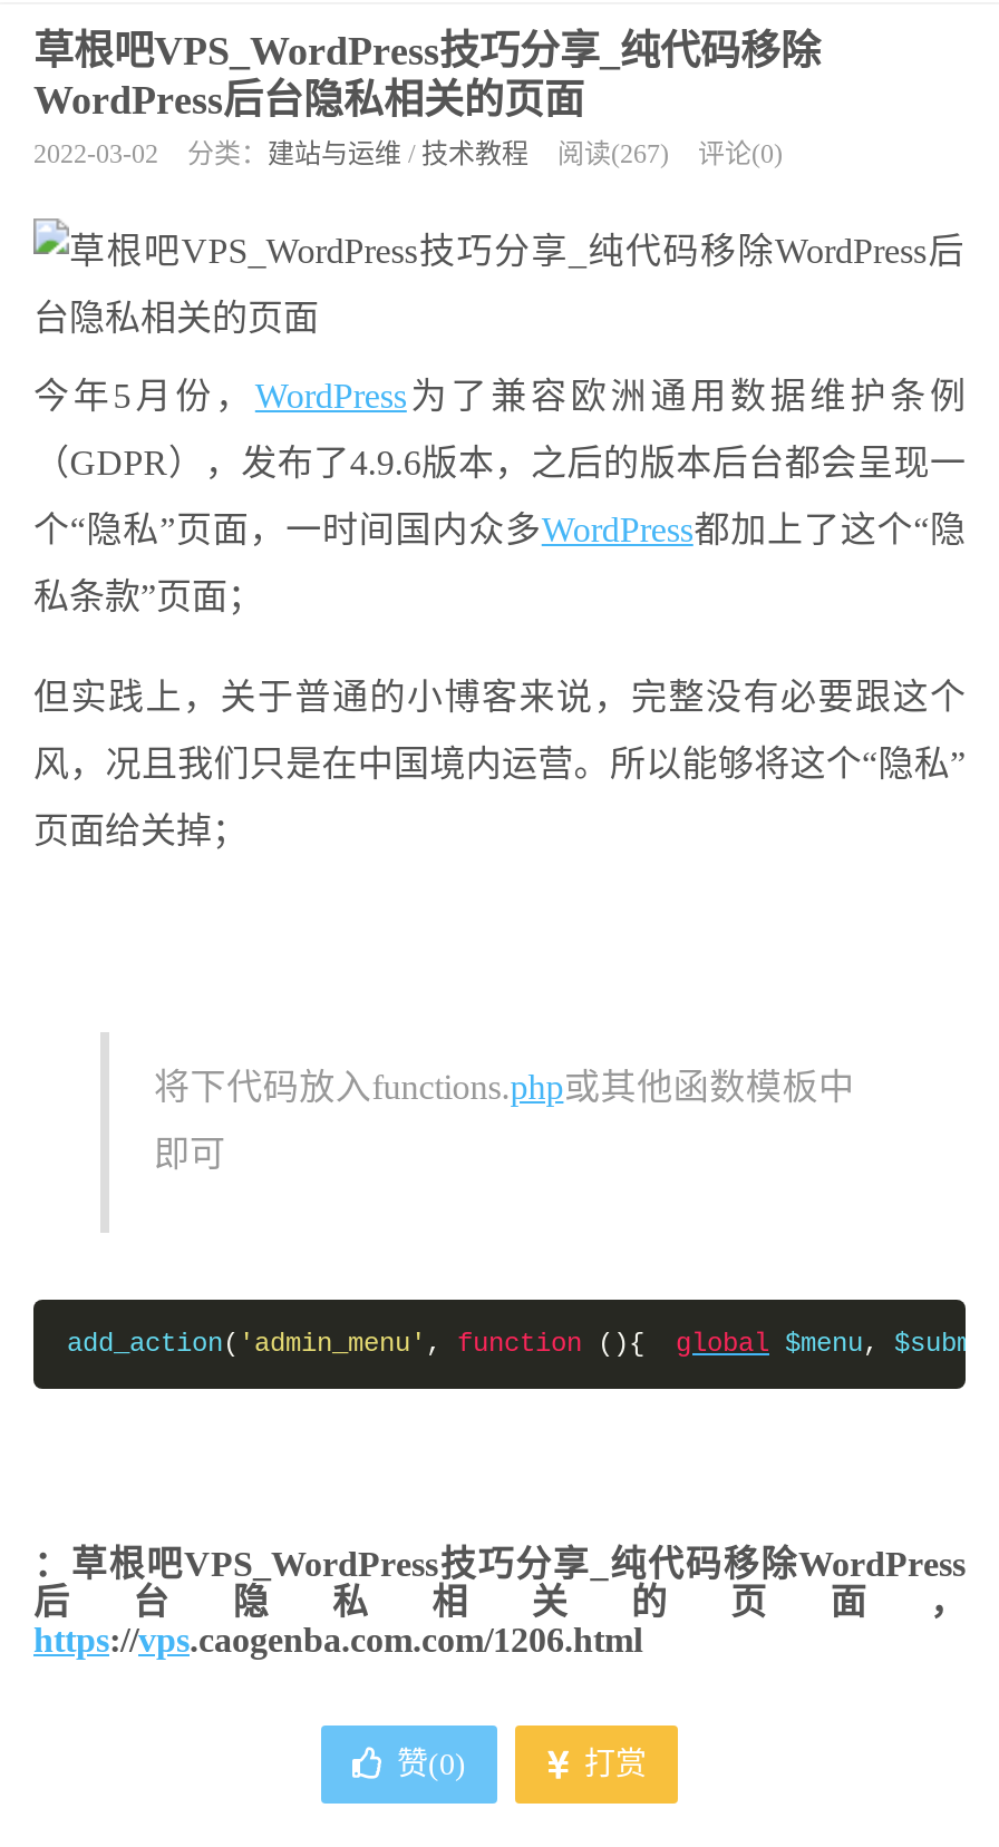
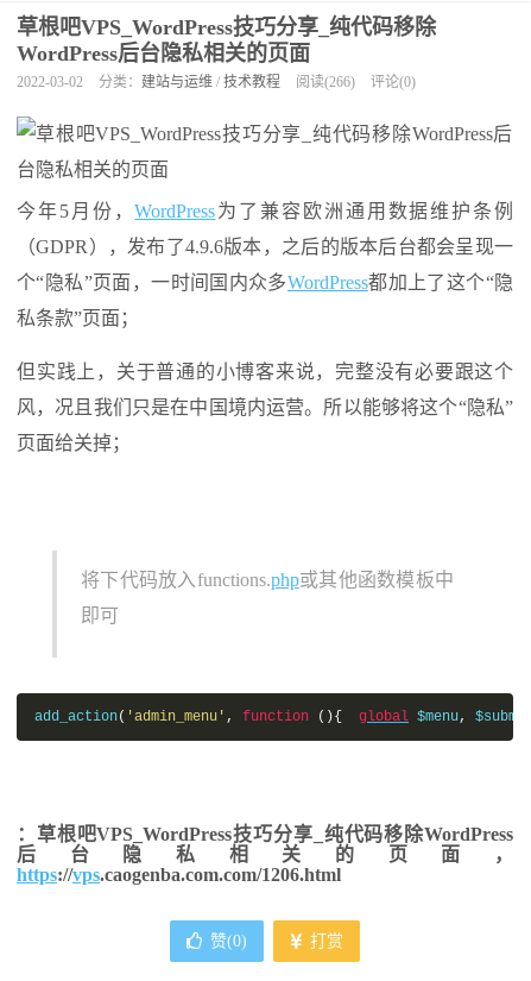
- 2022-03-02 分类：建站与运维/技术教程 阅读(267) 评论(0)
+ 2022-03-02 分类：建站与运维/技术教程 阅读(266) 评论(0)
